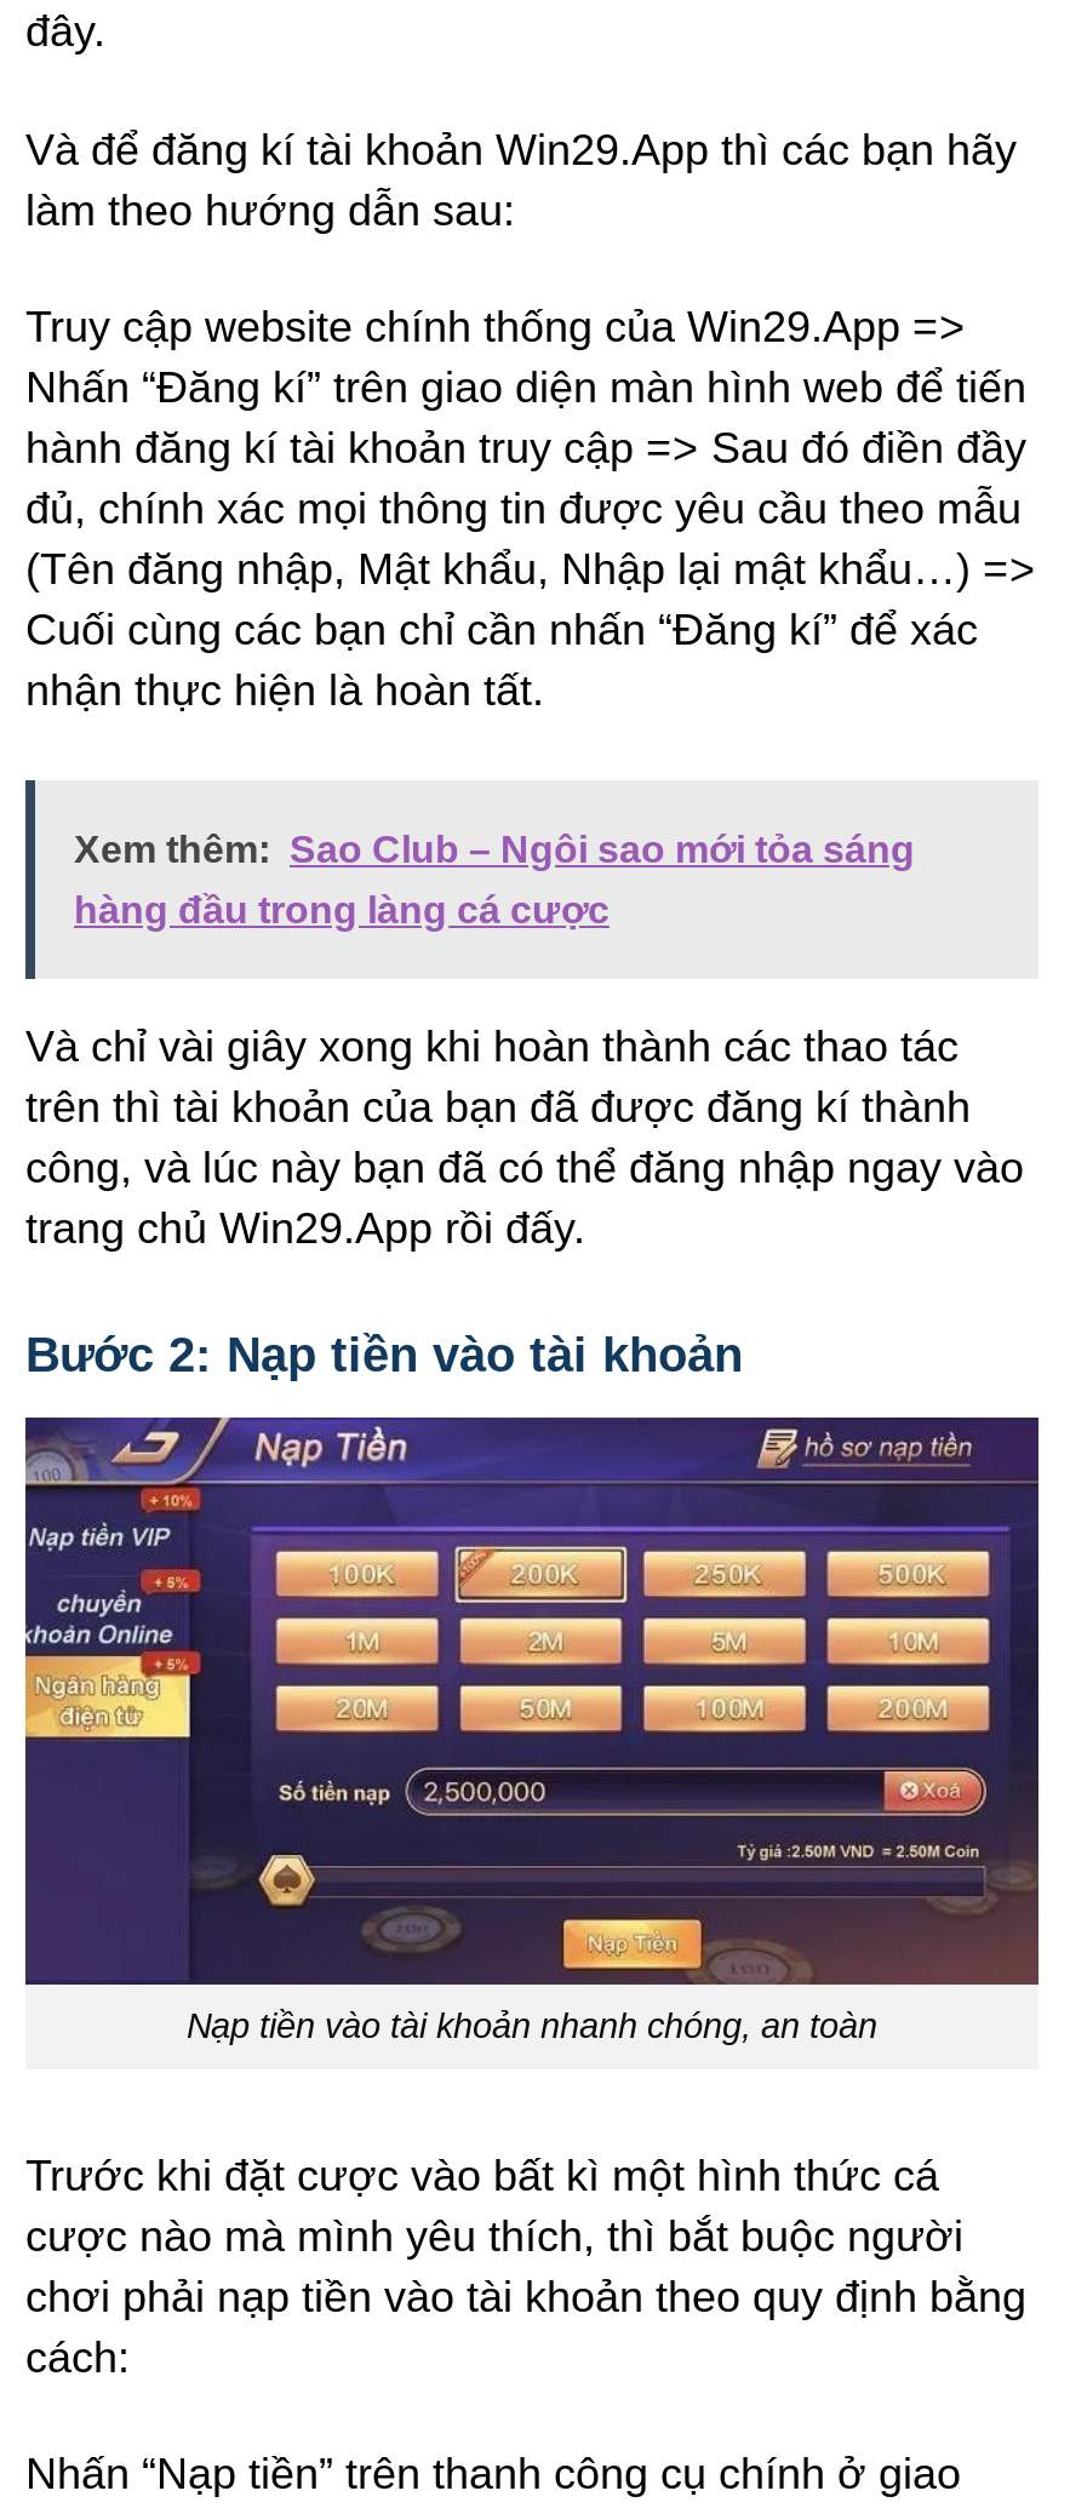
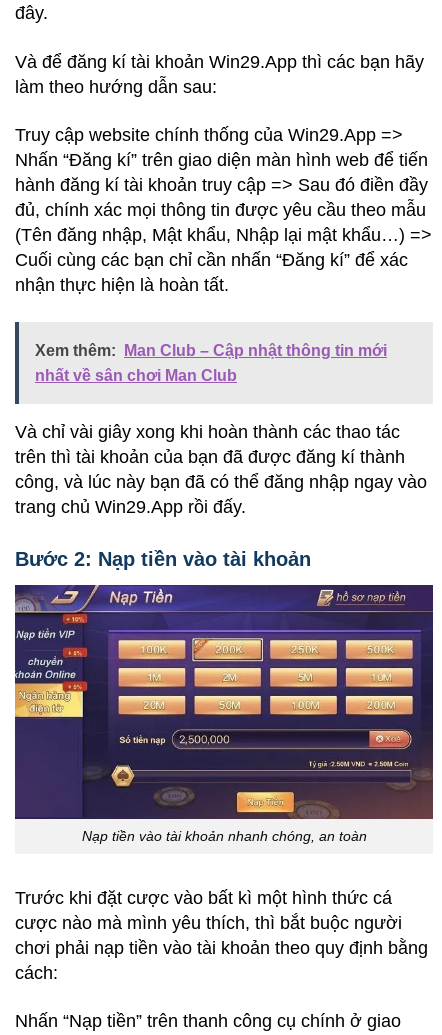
- Xem thêm: Sao Club – Ngôi sao mới tỏa sáng
+ Xem thêm: Man Club – Cập nhật thông tin mới

- hàng đầu trong làng cá cược
+ nhất về sân chơi Man Club
